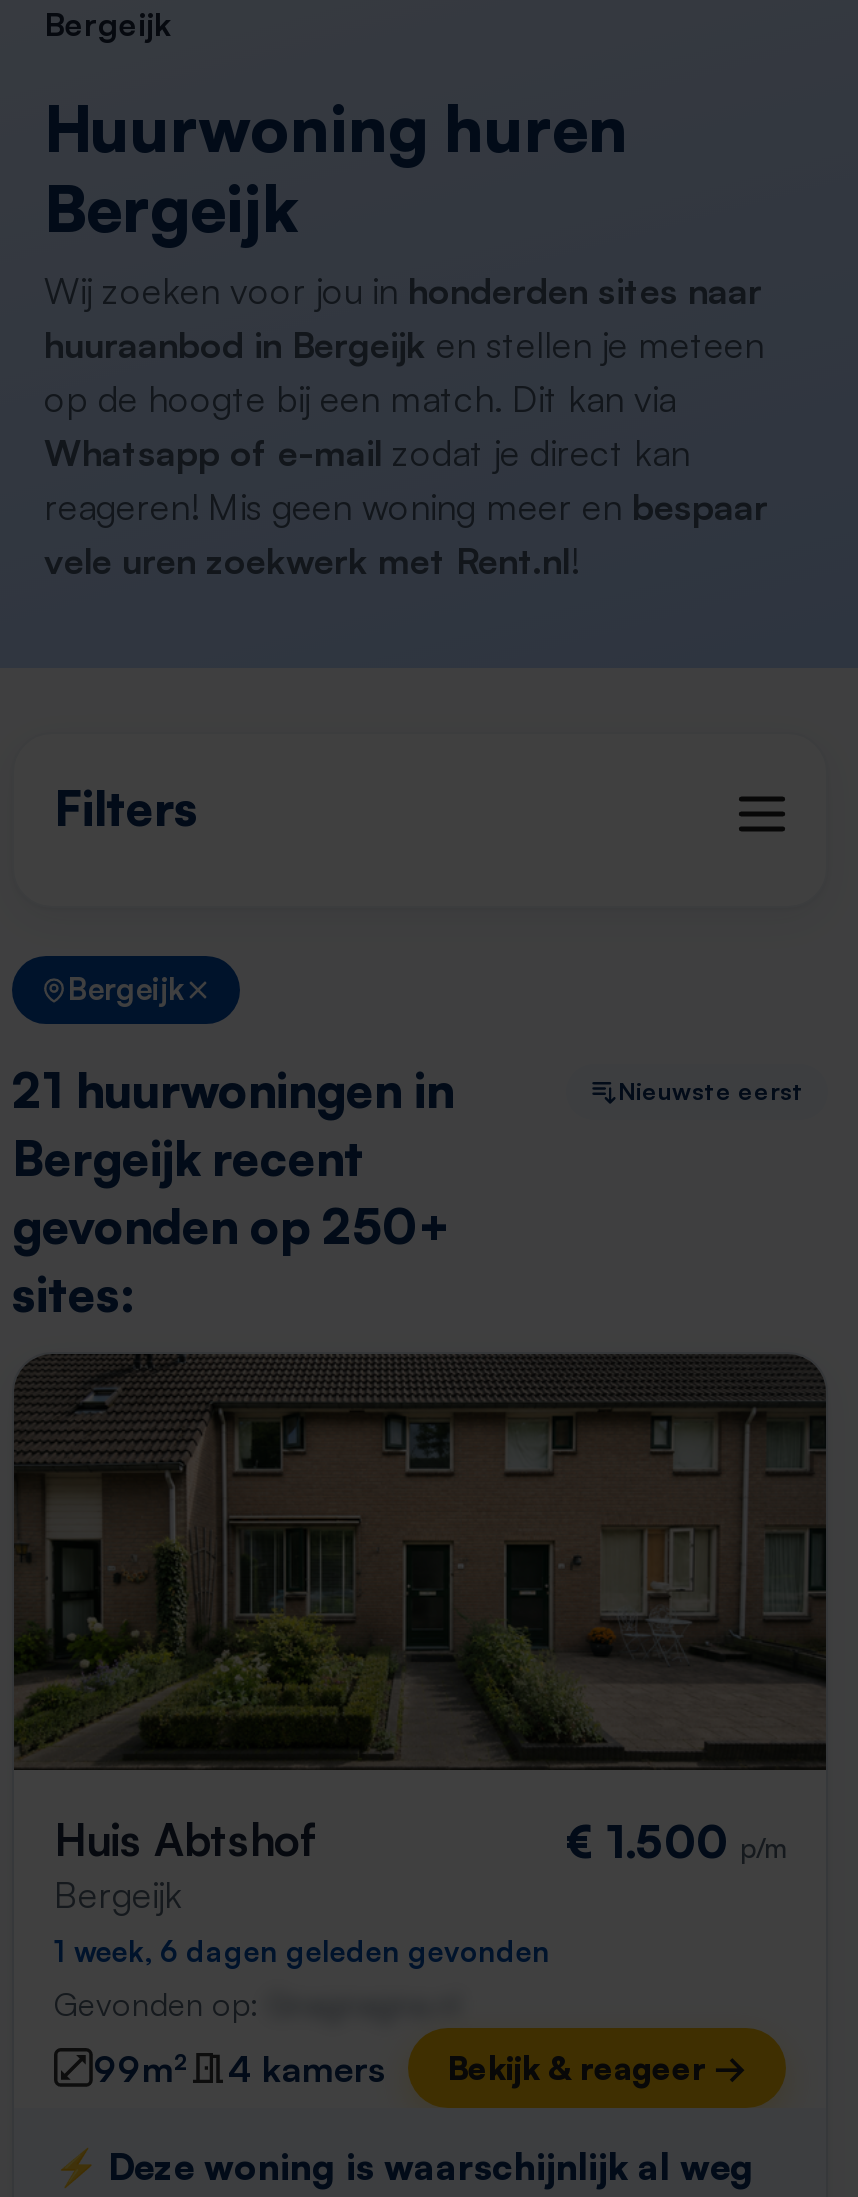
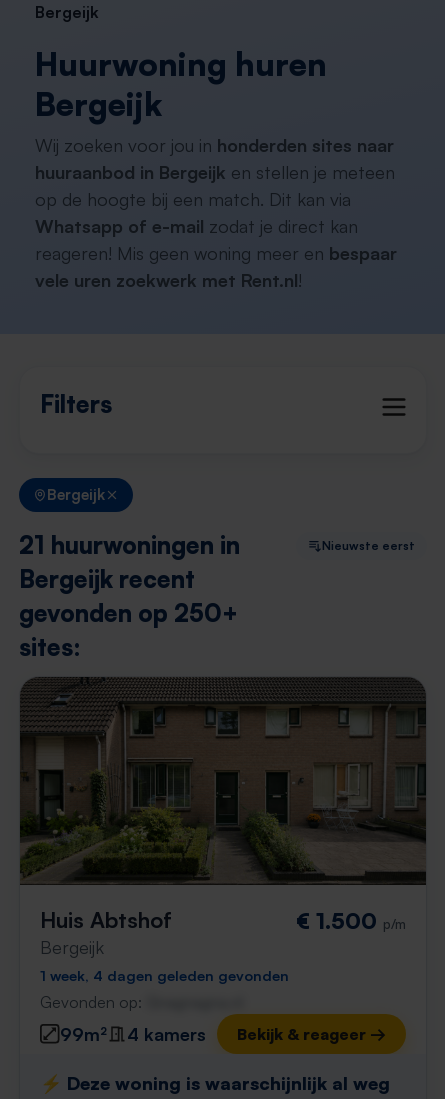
- 1 week, 6 dagen geleden gevonden
+ 1 week, 4 dagen geleden gevonden
